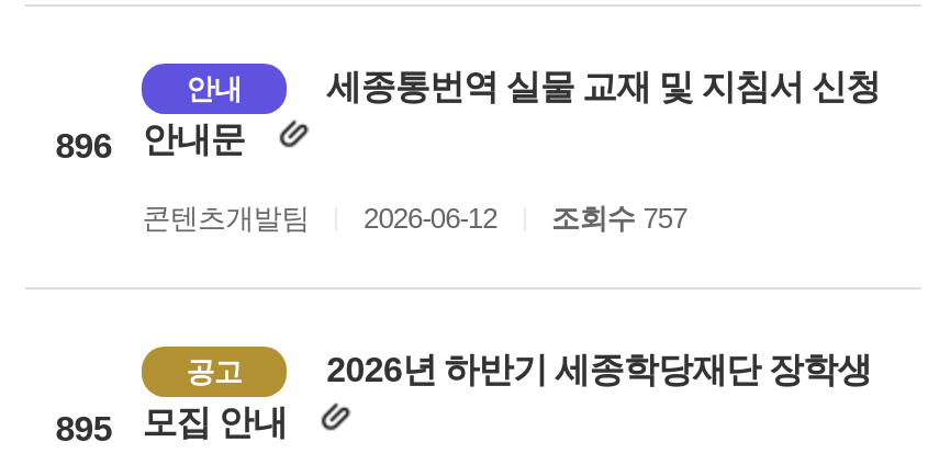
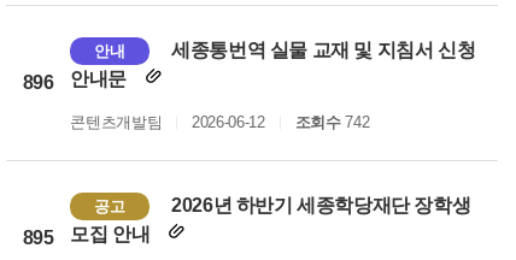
- 콘텐츠개발팀 2026-06-12 조회수 757
+ 콘텐츠개발팀 2026-06-12 조회수 742
